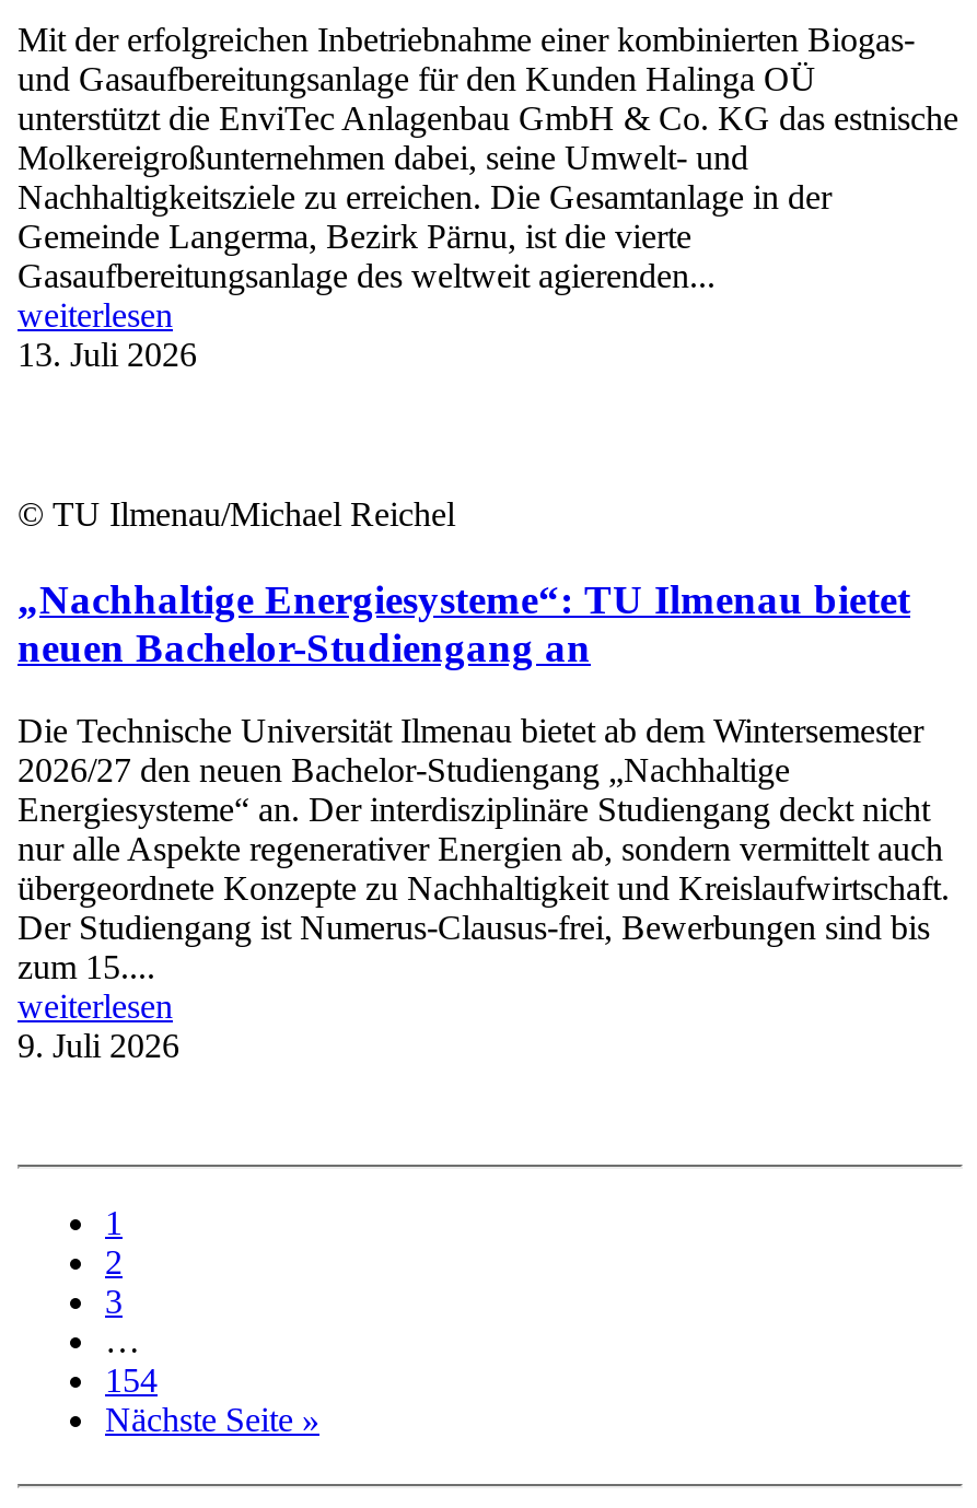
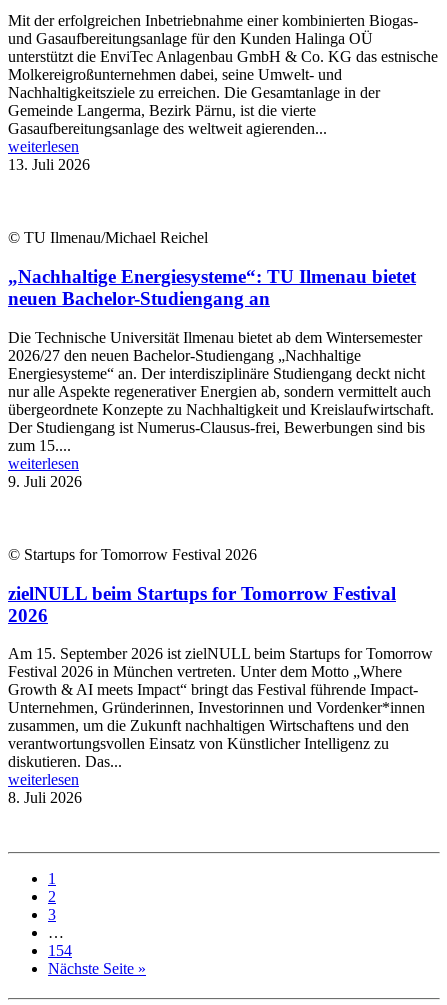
+ © Startups for Tomorrow Festival 2026
+ zielNULL beim Startups for Tomorrow Festival
+ 2026
+ Am 15. September 2026 ist zielNULL beim Startups for Tomorrow
+ Festival 2026 in München vertreten. Unter dem Motto „Where
+ Growth & AI meets Impact“ bringt das Festival führende Impact-
+ Unternehmen, Gründerinnen, Investorinnen und Vordenker*innen
+ zusammen, um die Zukunft nachhaltigen Wirtschaftens und den
+ verantwortungsvollen Einsatz von Künstlicher Intelligenz zu
+ diskutieren. Das...
+ weiterlesen
+ 8. Juli 2026
